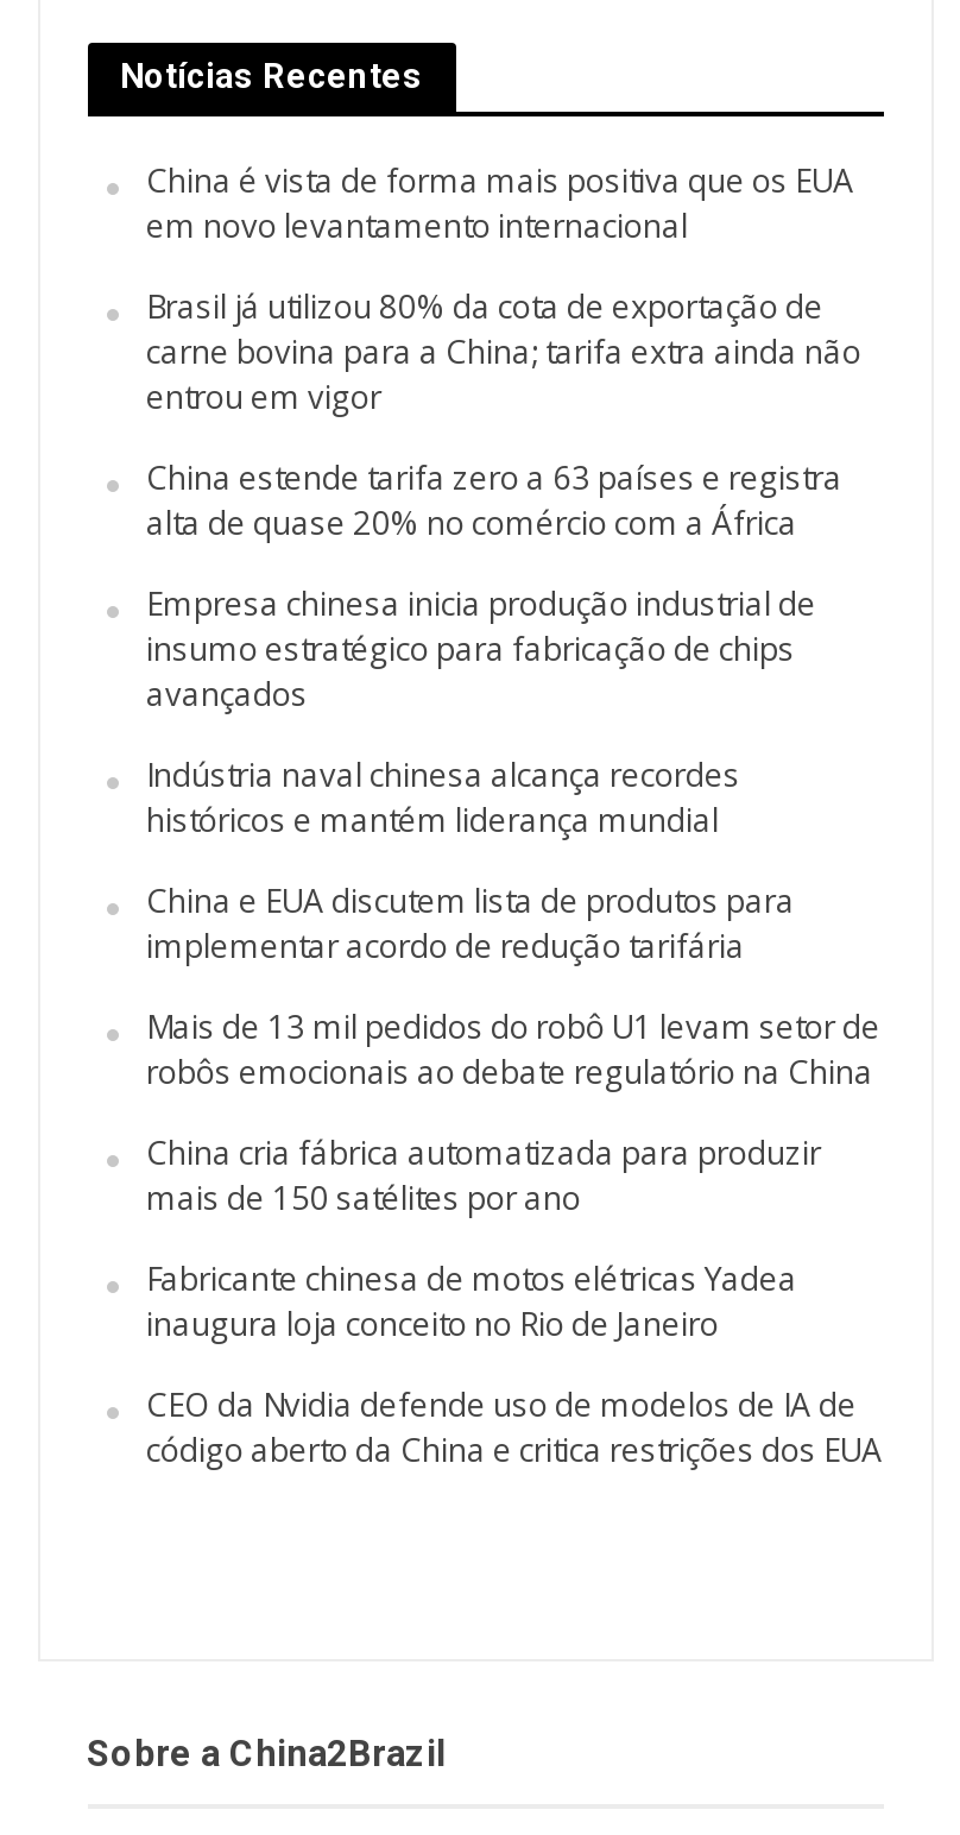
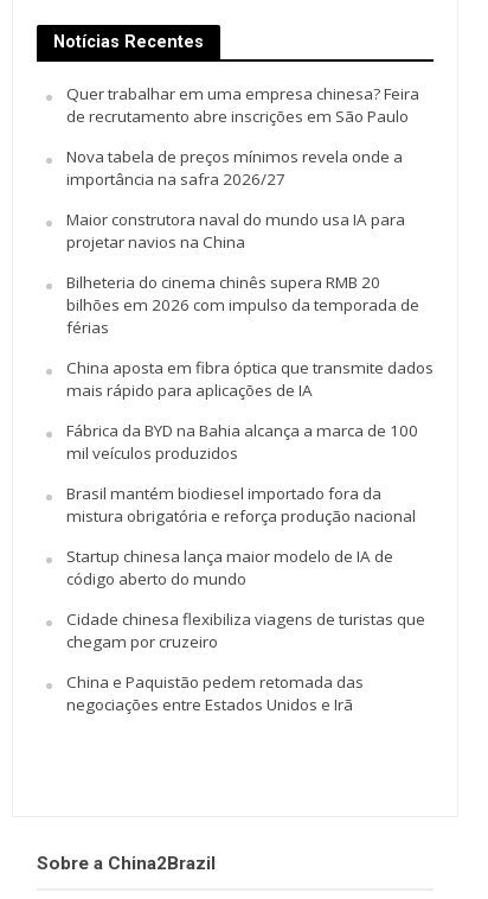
- China é vista de forma mais positiva que os EUA
- em novo levantamento internacional
+ Quer trabalhar em uma empresa chinesa? Feira
+ de recrutamento abre inscrições em São Paulo

- Brasil já utilizou 80% da cota de exportação de
- carne bovina para a China; tarifa extra ainda não
- entrou em vigor
+ Nova tabela de preços mínimos revela onde a
+ importância na safra 2026/27

- China estende tarifa zero a 63 países e registra
- alta de quase 20% no comércio com a África
+ Maior construtora naval do mundo usa IA para
+ projetar navios na China

- Empresa chinesa inicia produção industrial de
- insumo estratégico para fabricação de chips
- avançados
+ Bilheteria do cinema chinês supera RMB 20
+ bilhões em 2026 com impulso da temporada de
+ férias

- Indústria naval chinesa alcança recordes
- históricos e mantém liderança mundial
+ China aposta em fibra óptica que transmite dados
+ mais rápido para aplicações de IA

- China e EUA discutem lista de produtos para
- implementar acordo de redução tarifária
+ Fábrica da BYD na Bahia alcança a marca de 100
+ mil veículos produzidos

- Mais de 13 mil pedidos do robô U1 levam setor de
- robôs emocionais ao debate regulatório na China
+ Brasil mantém biodiesel importado fora da
+ mistura obrigatória e reforça produção nacional

- China cria fábrica automatizada para produzir
- mais de 150 satélites por ano
+ Startup chinesa lança maior modelo de IA de
+ código aberto do mundo

- Fabricante chinesa de motos elétricas Yadea
- inaugura loja conceito no Rio de Janeiro
+ Cidade chinesa flexibiliza viagens de turistas que
+ chegam por cruzeiro

- CEO da Nvidia defende uso de modelos de IA de
- código aberto da China e critica restrições dos EUA
+ China e Paquistão pedem retomada das
+ negociações entre Estados Unidos e Irã
